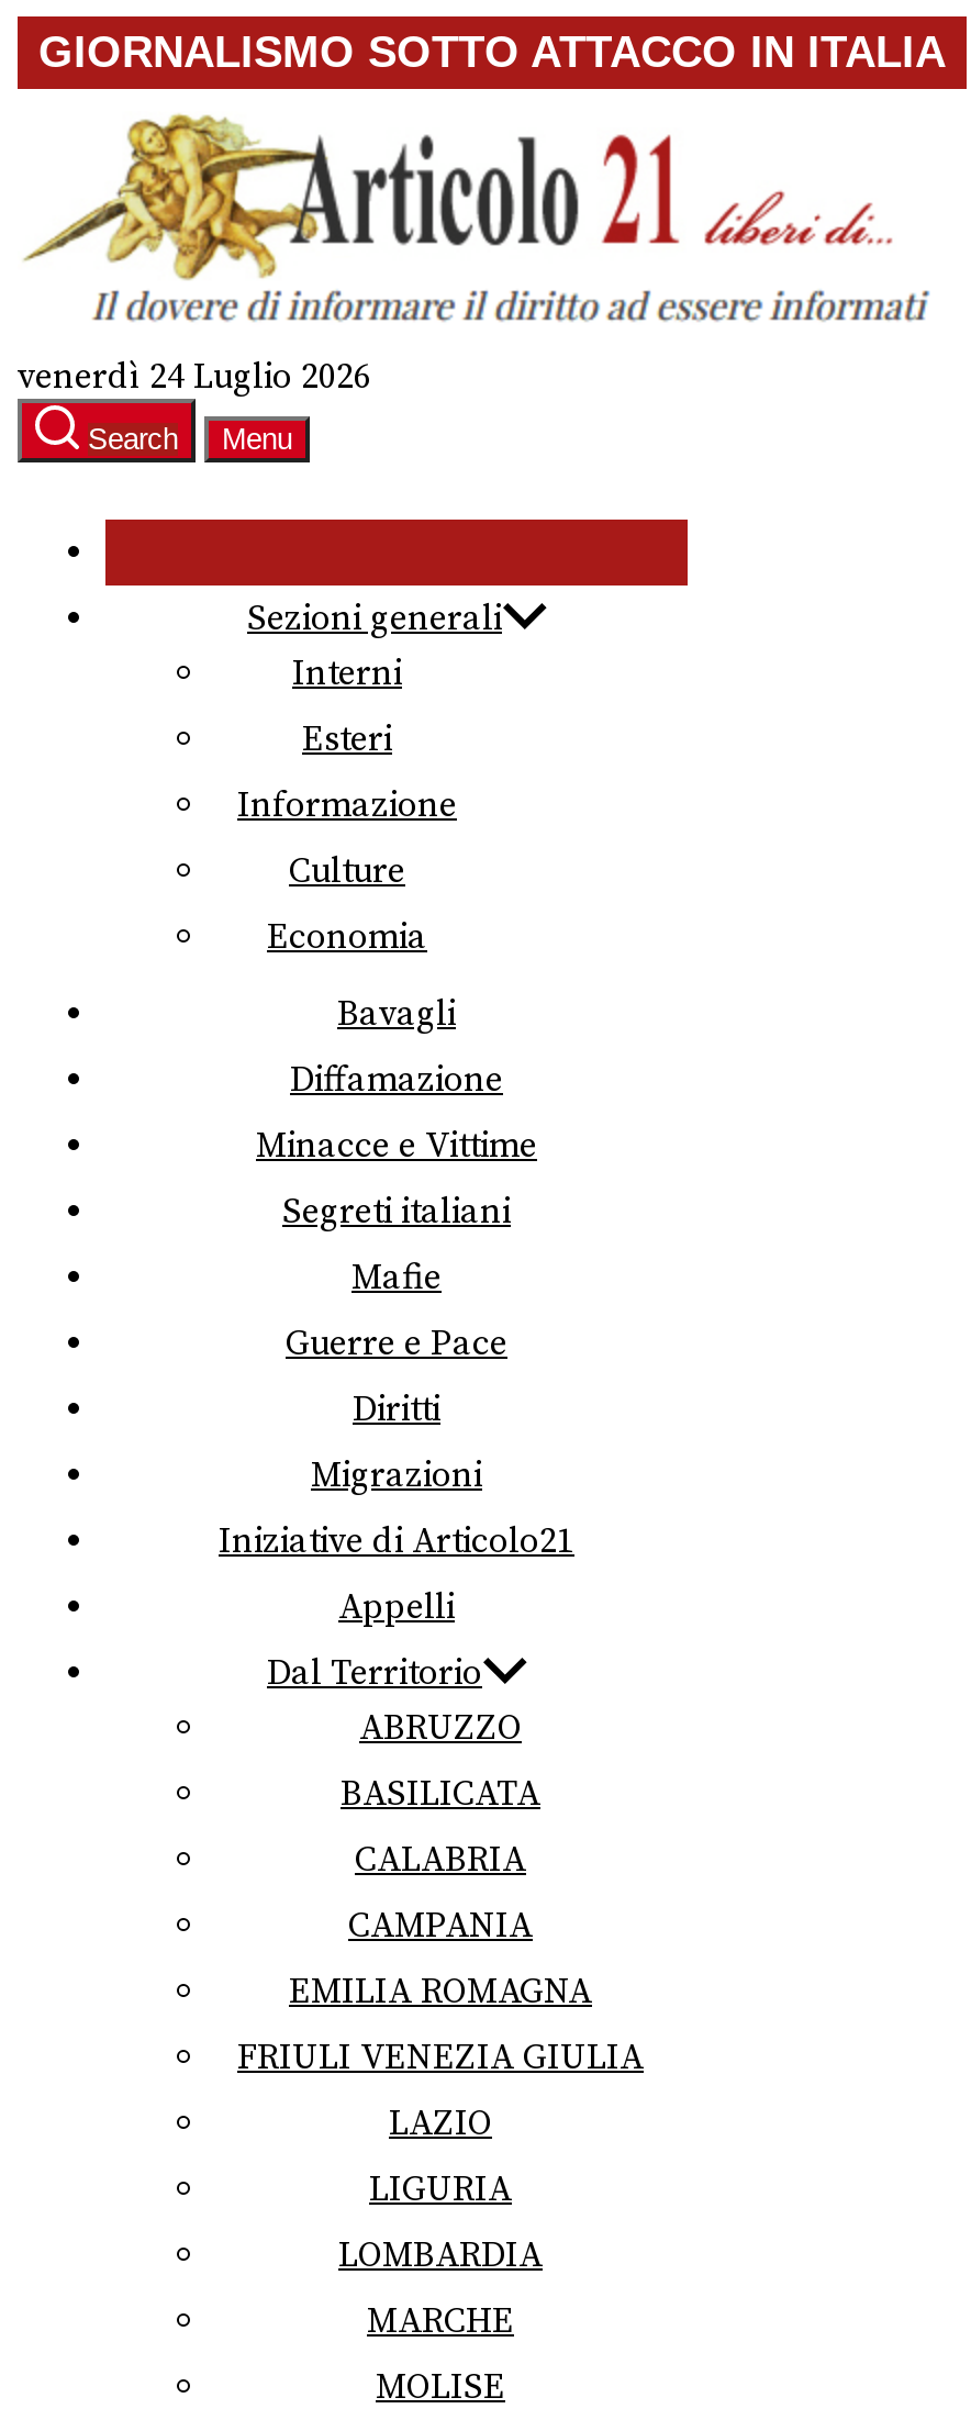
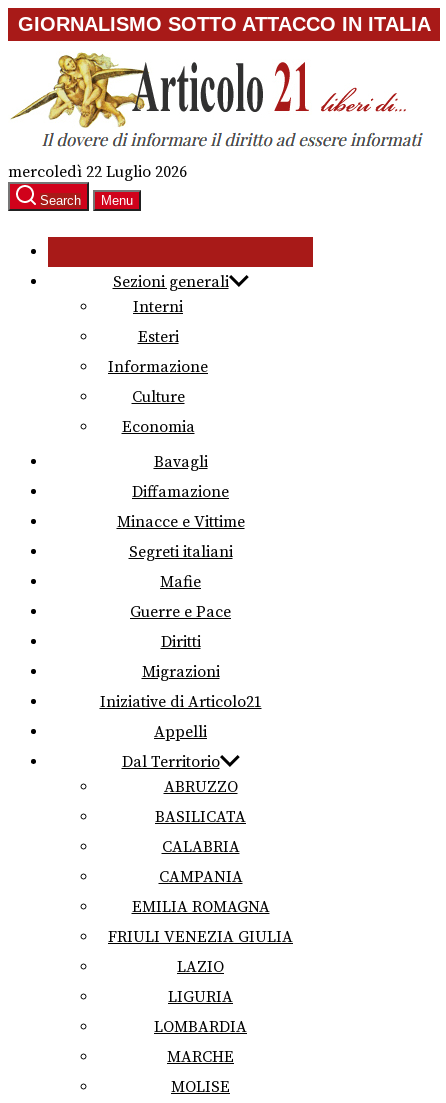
- venerdì 24 Luglio 2026
+ mercoledì 22 Luglio 2026
